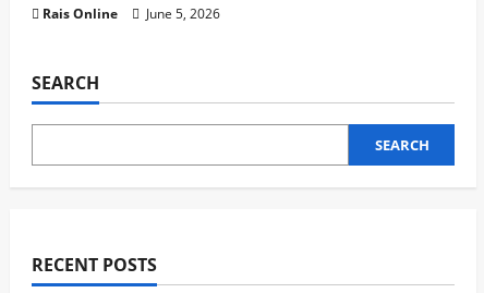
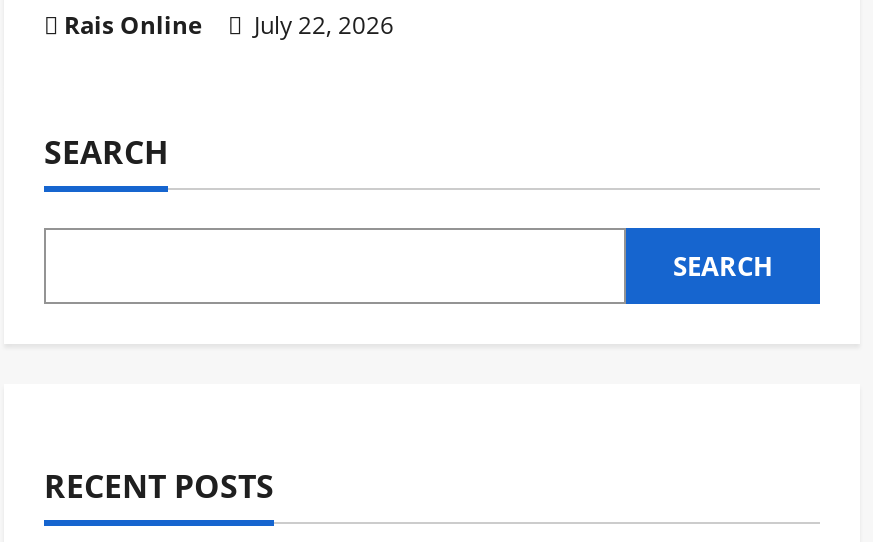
- Rais Online June 5, 2026
+ Rais Online July 22, 2026
